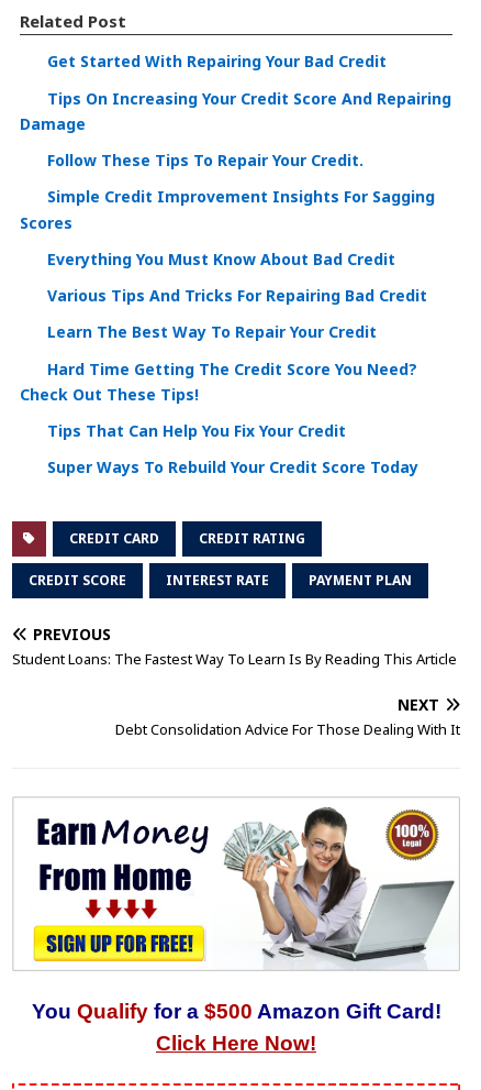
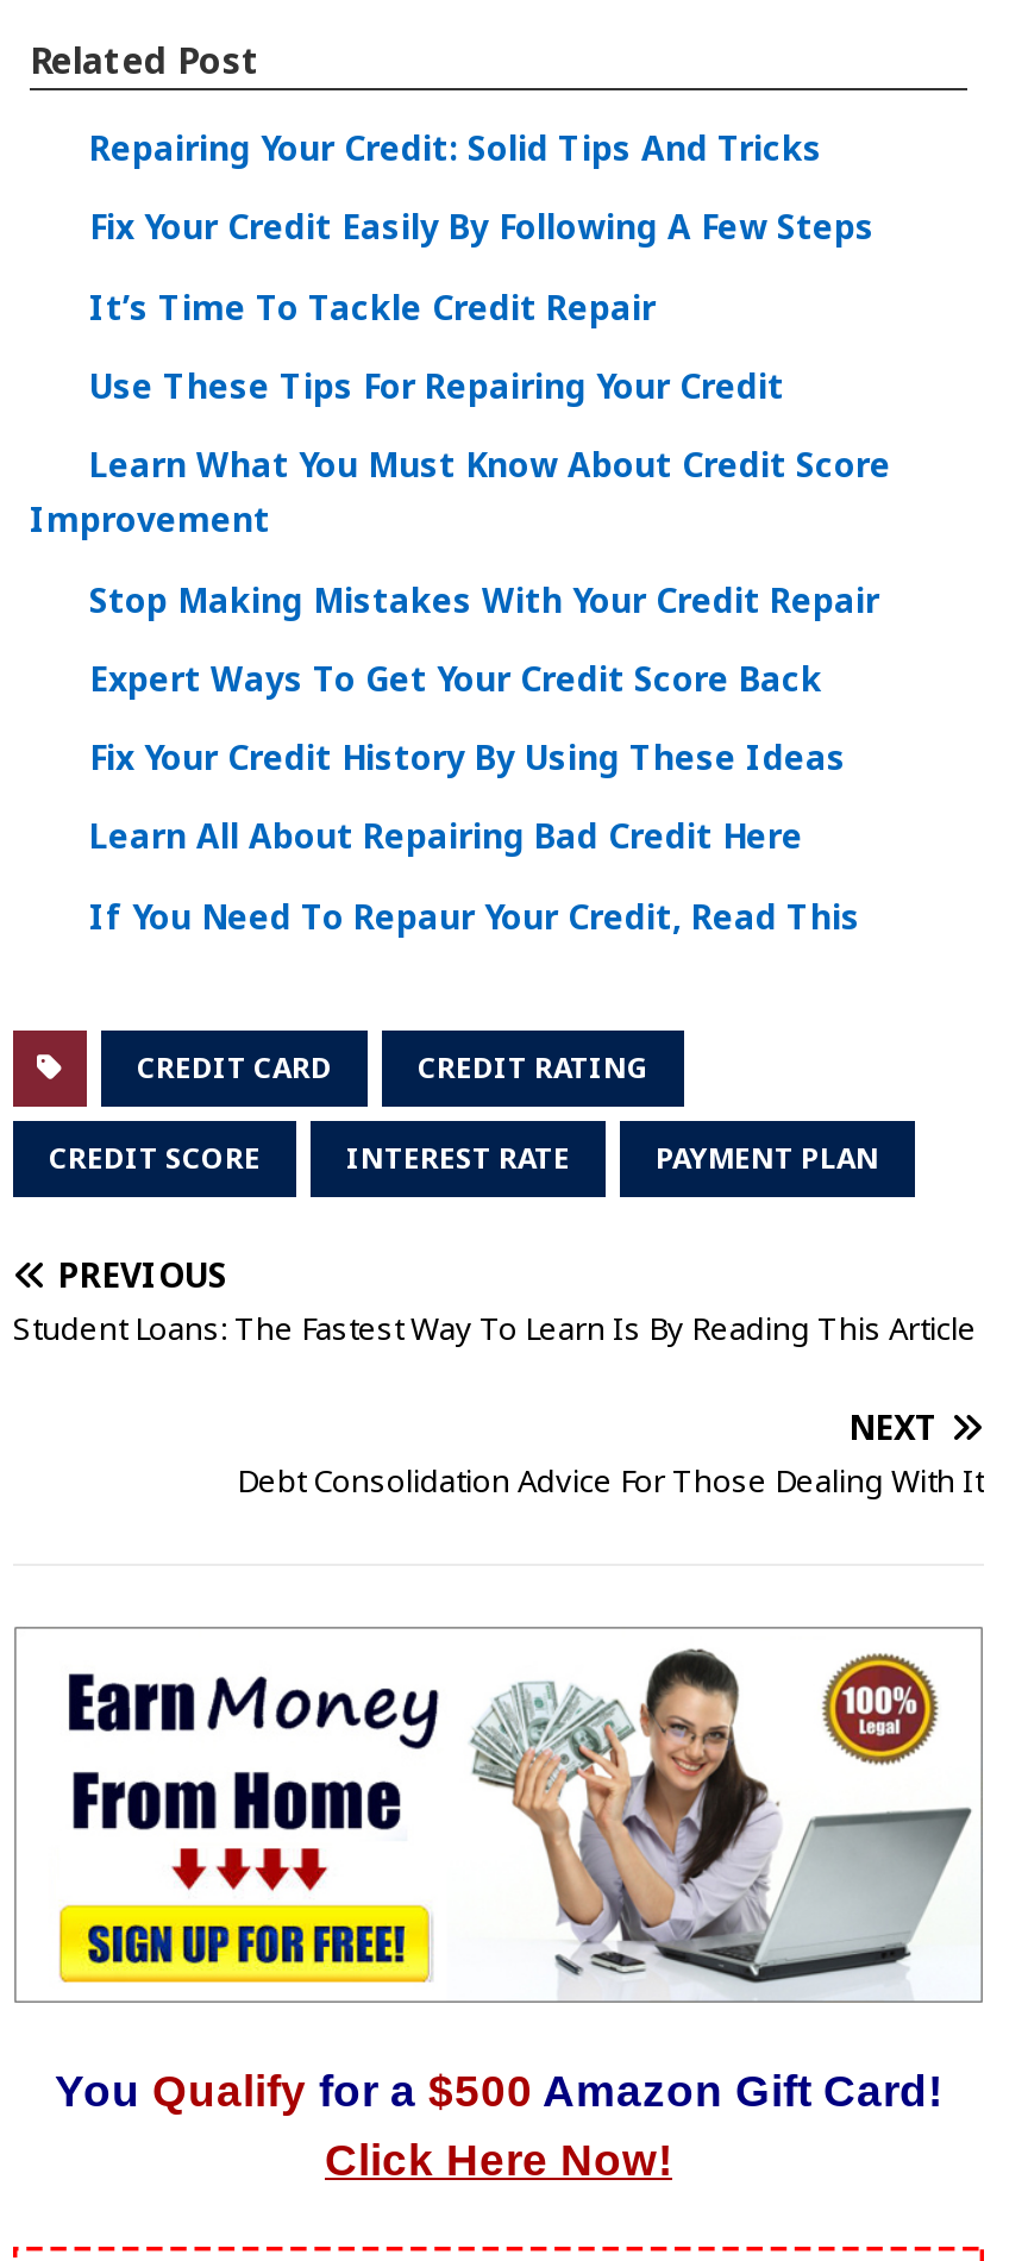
- Get Started With Repairing Your Bad Credit
+ Repairing Your Credit: Solid Tips And Tricks

- Tips On Increasing Your Credit Score And Repairing
- Damage
+ Fix Your Credit Easily By Following A Few Steps

- Follow These Tips To Repair Your Credit.
+ It’s Time To Tackle Credit Repair

- Simple Credit Improvement Insights For Sagging
- Scores
+ Use These Tips For Repairing Your Credit

- Everything You Must Know About Bad Credit
+ Learn What You Must Know About Credit Score
+ Improvement

- Various Tips And Tricks For Repairing Bad Credit
+ Stop Making Mistakes With Your Credit Repair

- Learn The Best Way To Repair Your Credit
+ Expert Ways To Get Your Credit Score Back

- Hard Time Getting The Credit Score You Need?
- Check Out These Tips!
+ Fix Your Credit History By Using These Ideas

- Tips That Can Help You Fix Your Credit
+ Learn All About Repairing Bad Credit Here

- Super Ways To Rebuild Your Credit Score Today
+ If You Need To Repaur Your Credit, Read This
